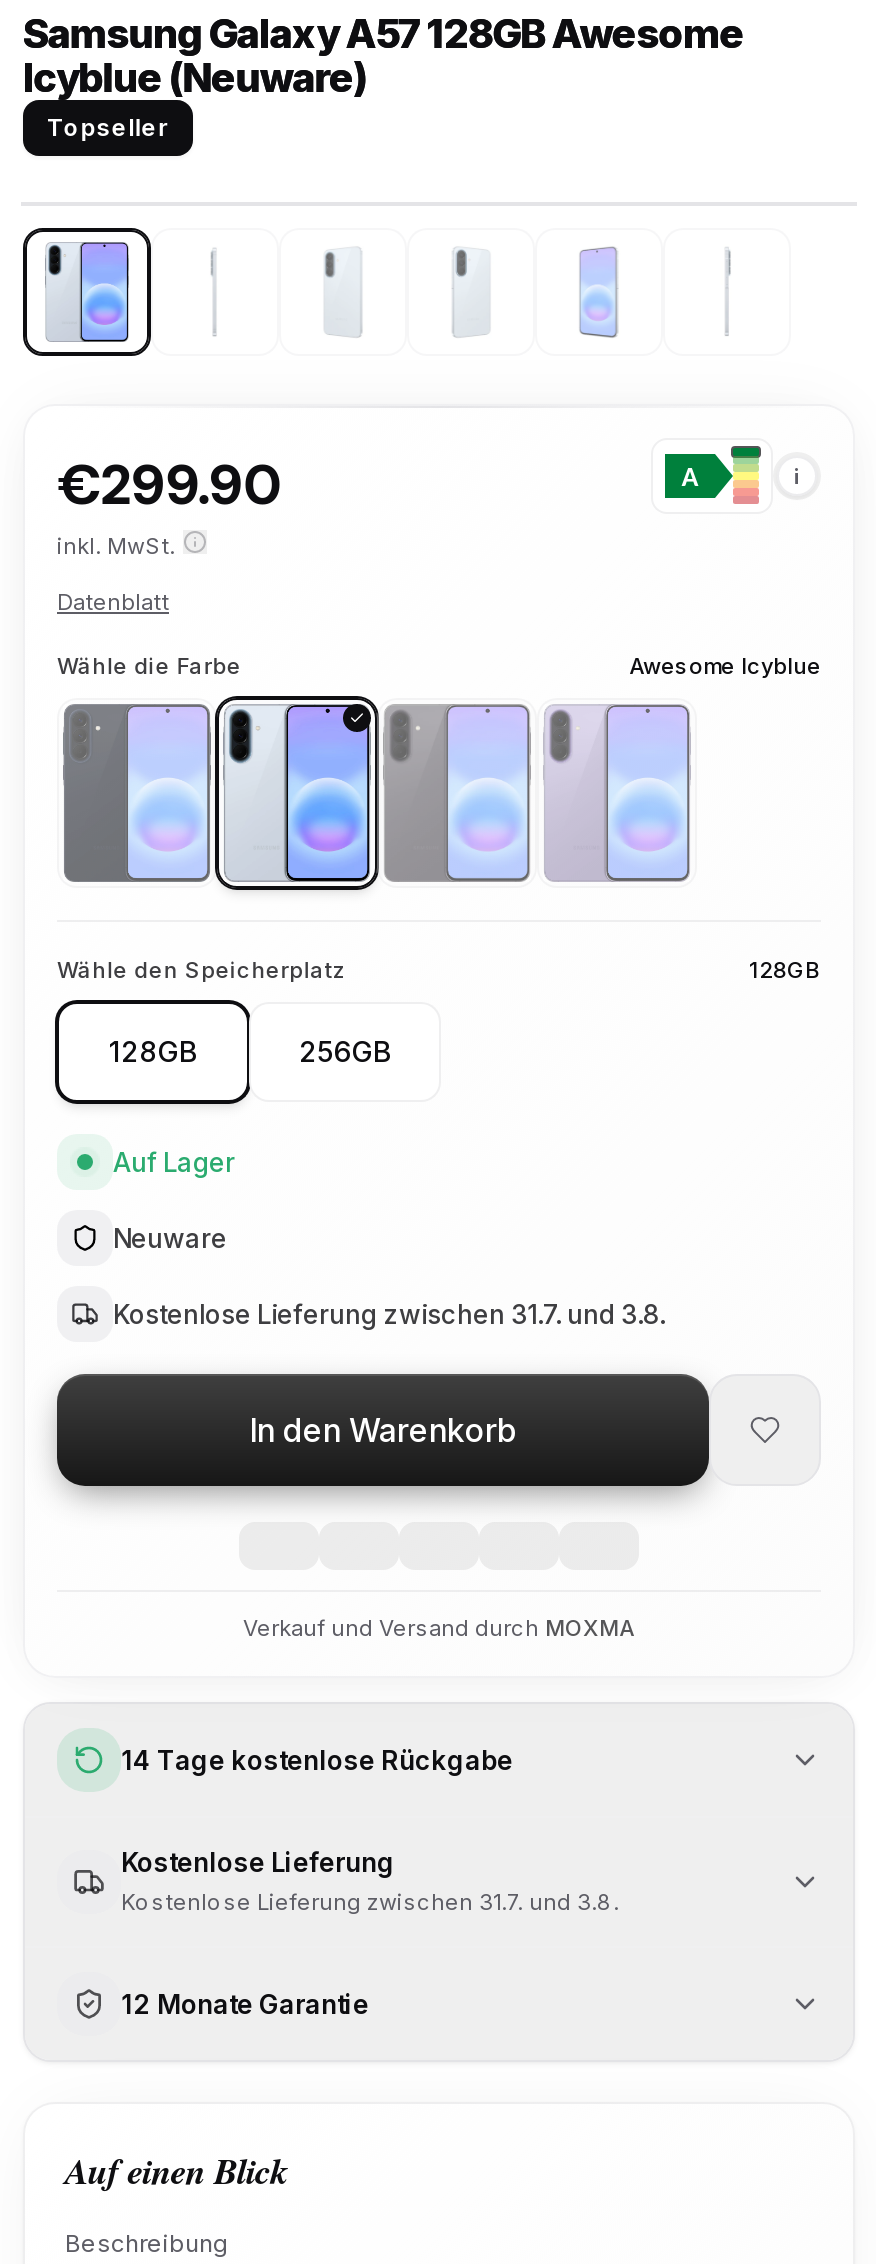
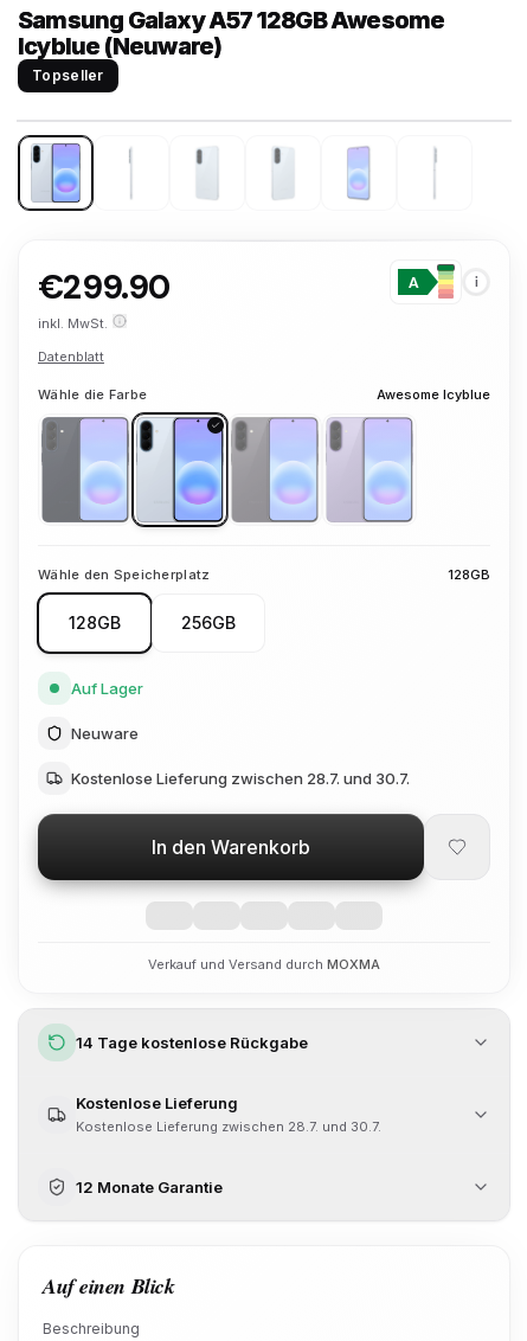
- Kostenlose Lieferung zwischen 31.7. und 3.8.
+ Kostenlose Lieferung zwischen 28.7. und 30.7.

- Kostenlose Lieferung zwischen 31.7. und 3.8.
+ Kostenlose Lieferung zwischen 28.7. und 30.7.
